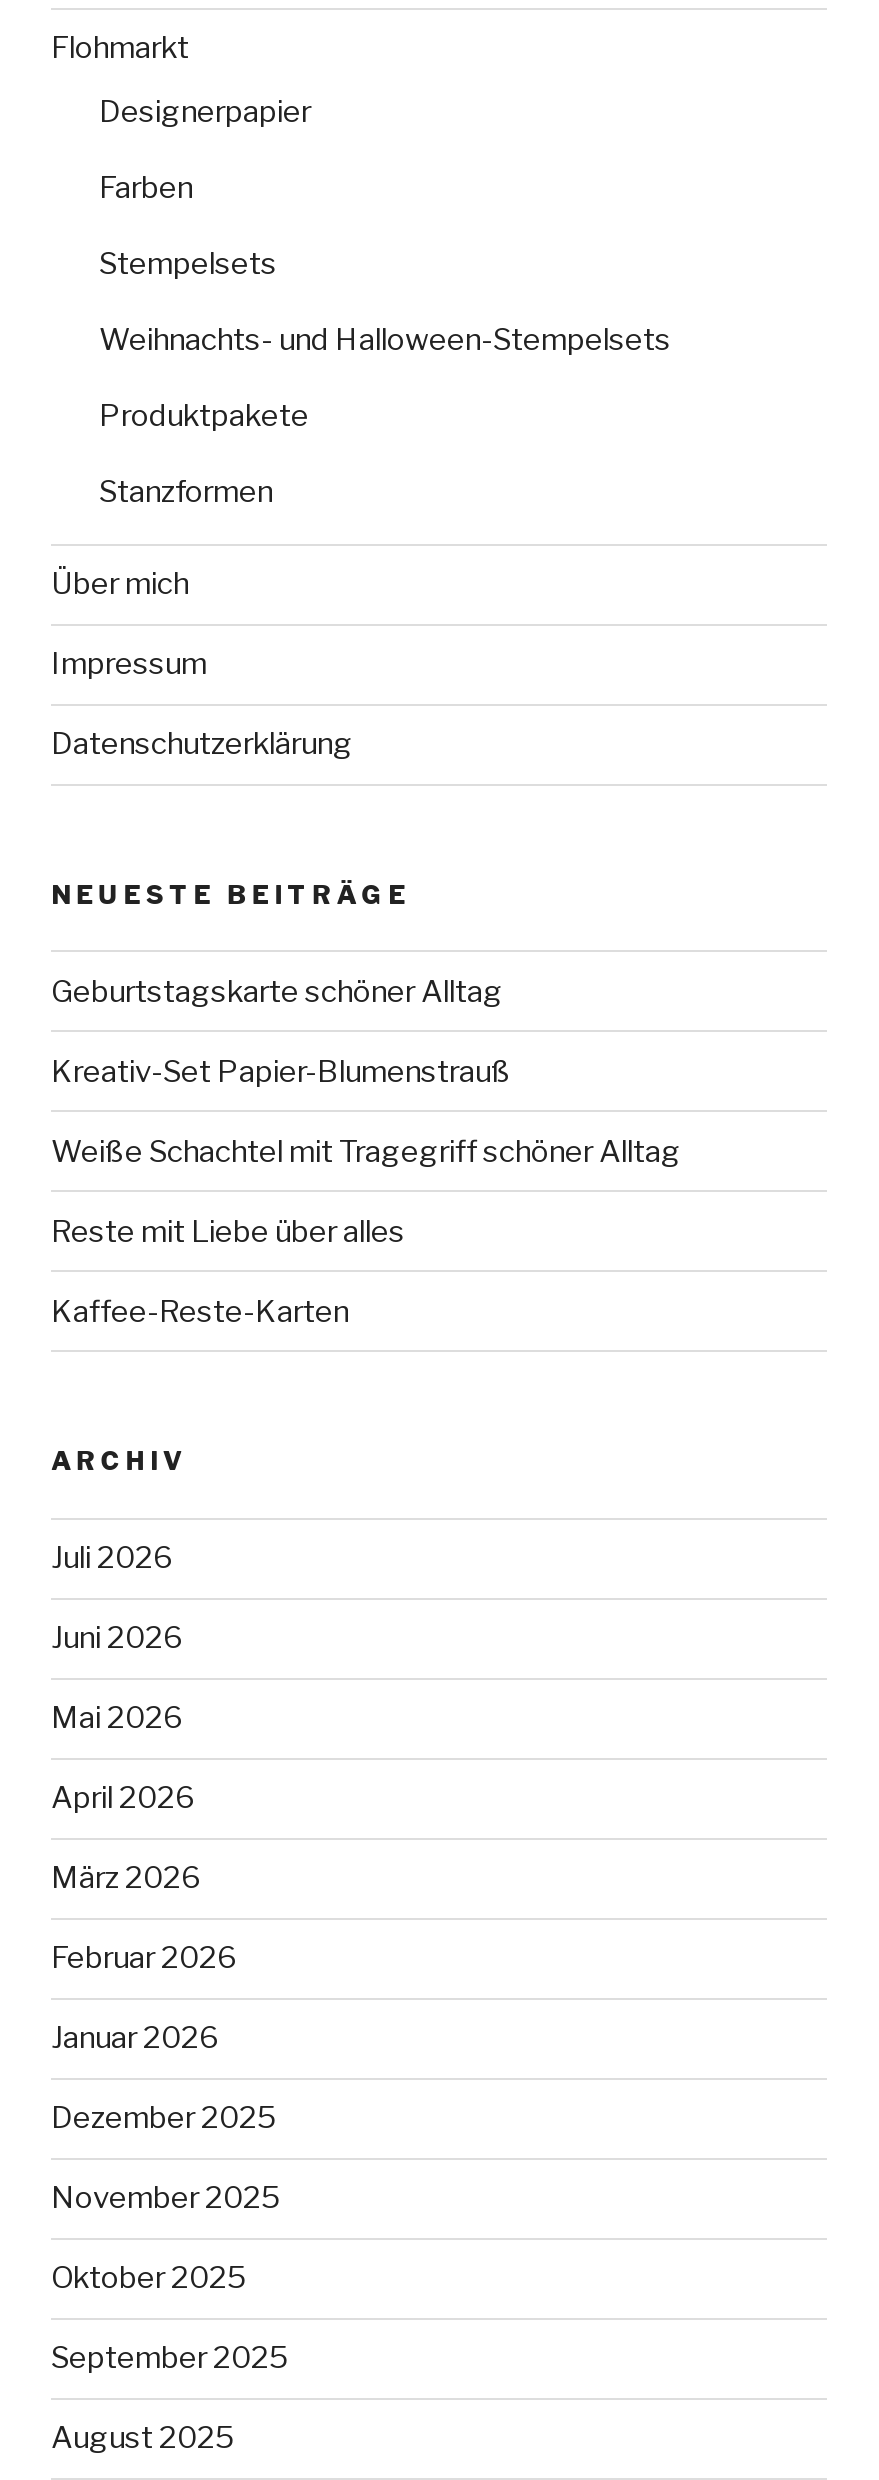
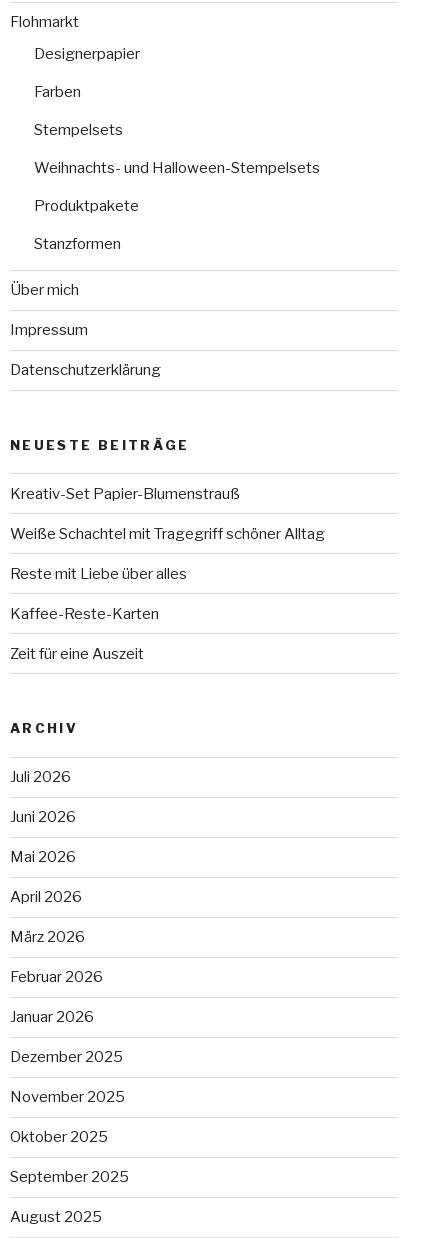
- Geburtstagskarte schöner Alltag

moved up: Kreativ-Set Papier-Blumenstrauß | Weiße Schachtel mit Tragegriff schöner Alltag | Reste mit Liebe über alles | Kaffee-Reste-Karten

+ Zeit für eine Auszeit
